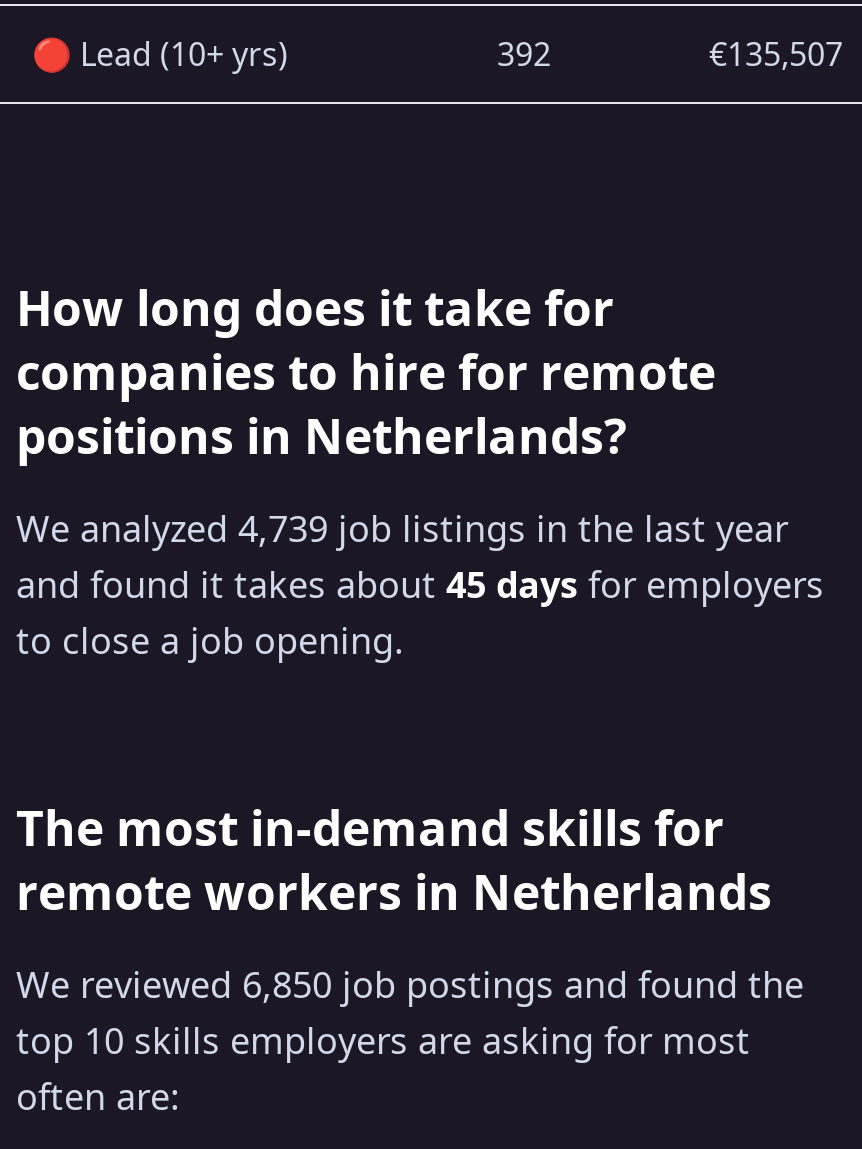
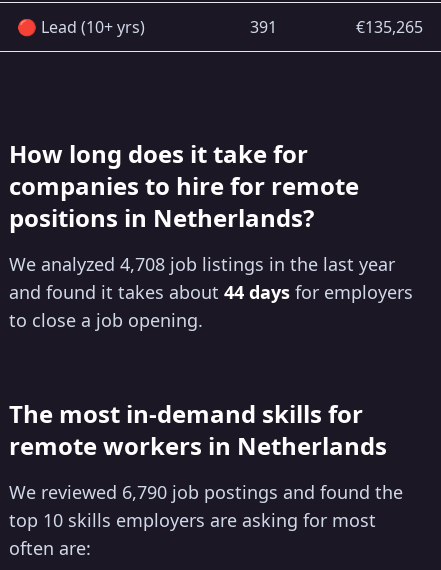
- 392
+ 391

- €135,507
+ €135,265

- We analyzed 4,739 job listings in the last year
+ We analyzed 4,708 job listings in the last year

- and found it takes about 45 days for employers
+ and found it takes about 44 days for employers

- We reviewed 6,850 job postings and found the
+ We reviewed 6,790 job postings and found the
